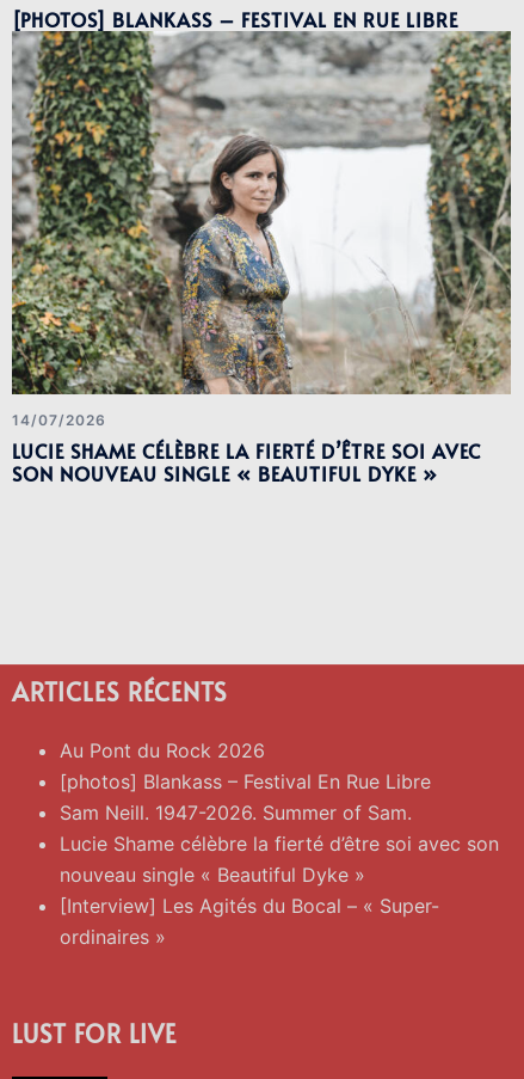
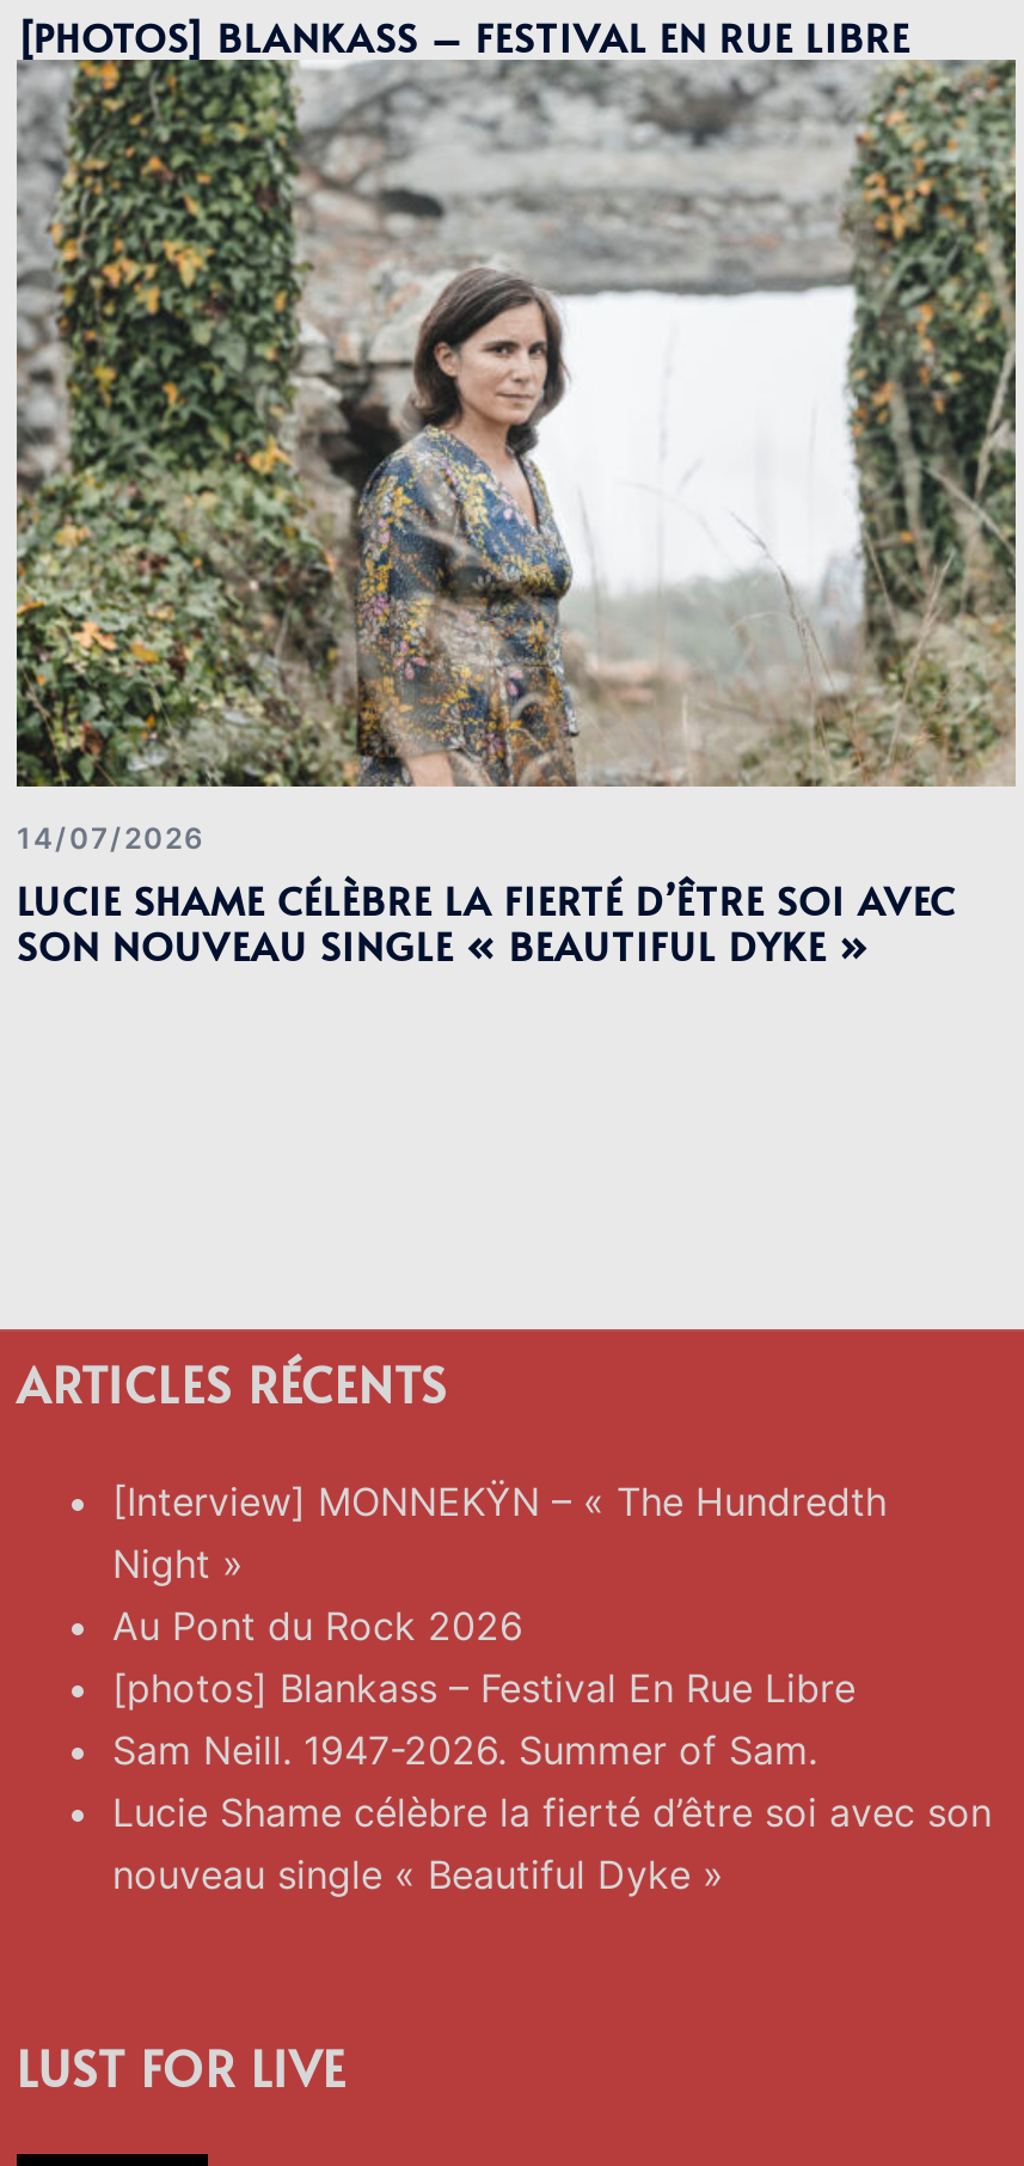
+ [Interview] MONNEKŸN – « The Hundredth
+ Night »

moved down: Au Pont du Rock 2026 | [photos] Blankass – Festival En Rue Libre | Sam Neill. 1947-2026. Summer of Sam. | Lucie Shame célèbre la fierté d’être soi avec son | nouveau single « Beautiful Dyke »

- [Interview] Les Agités du Bocal – « Super-
- ordinaires »
